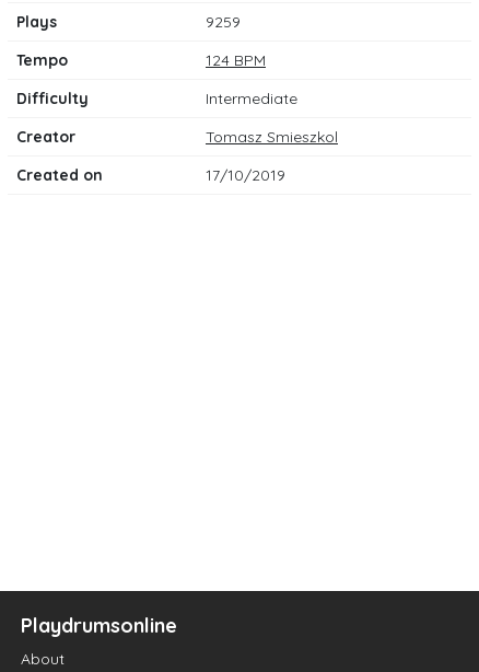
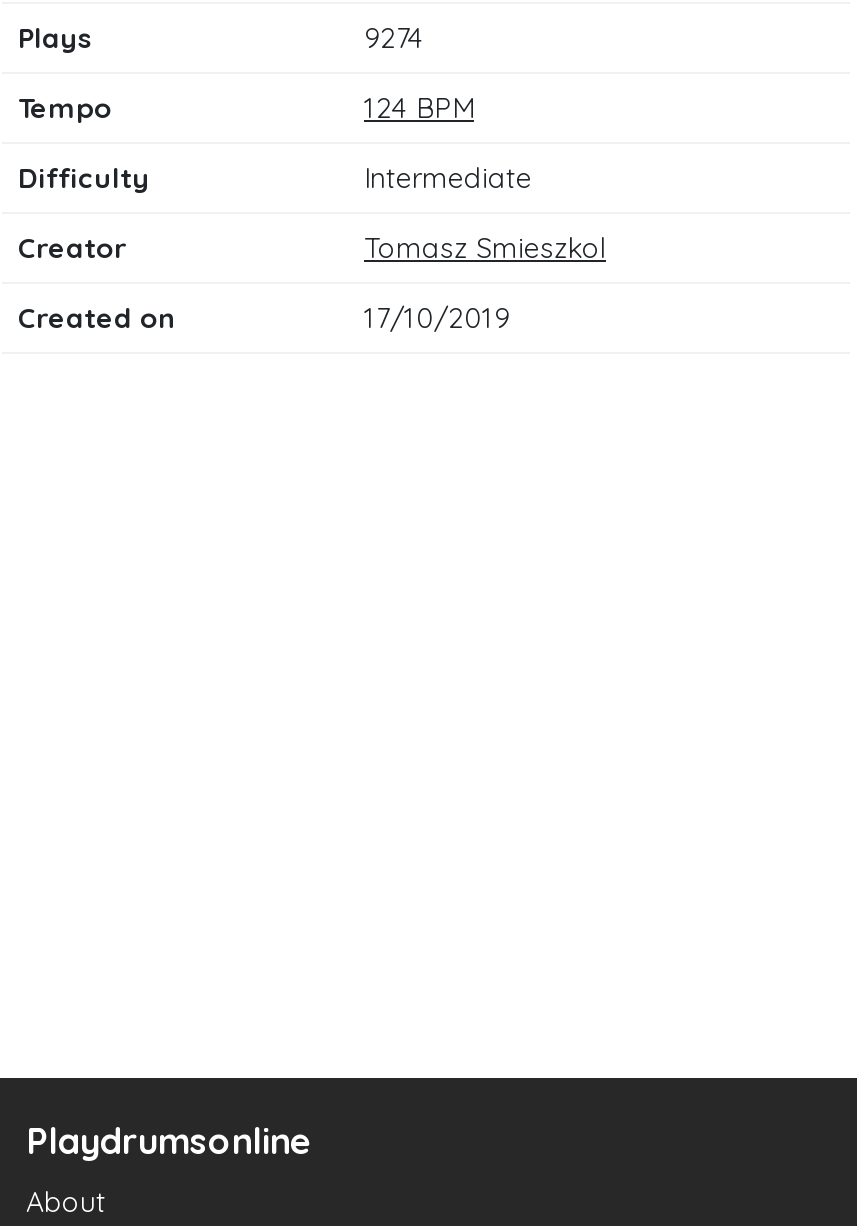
- 9259
+ 9274
